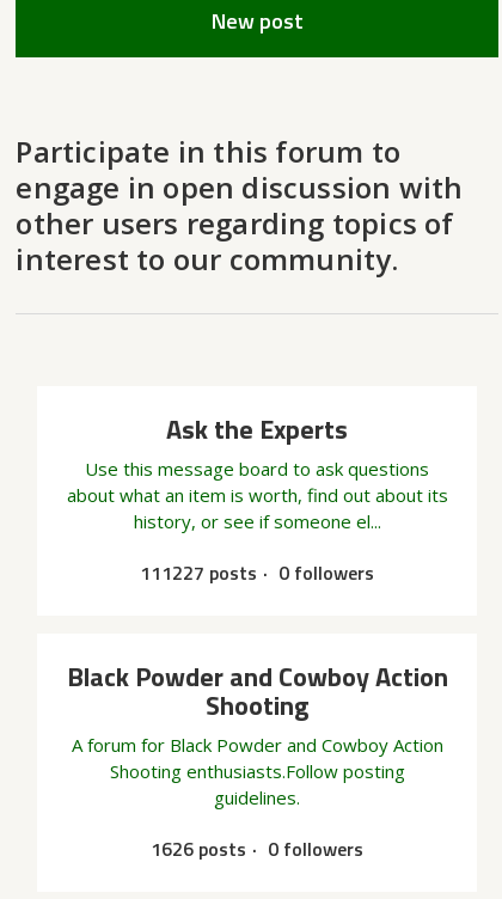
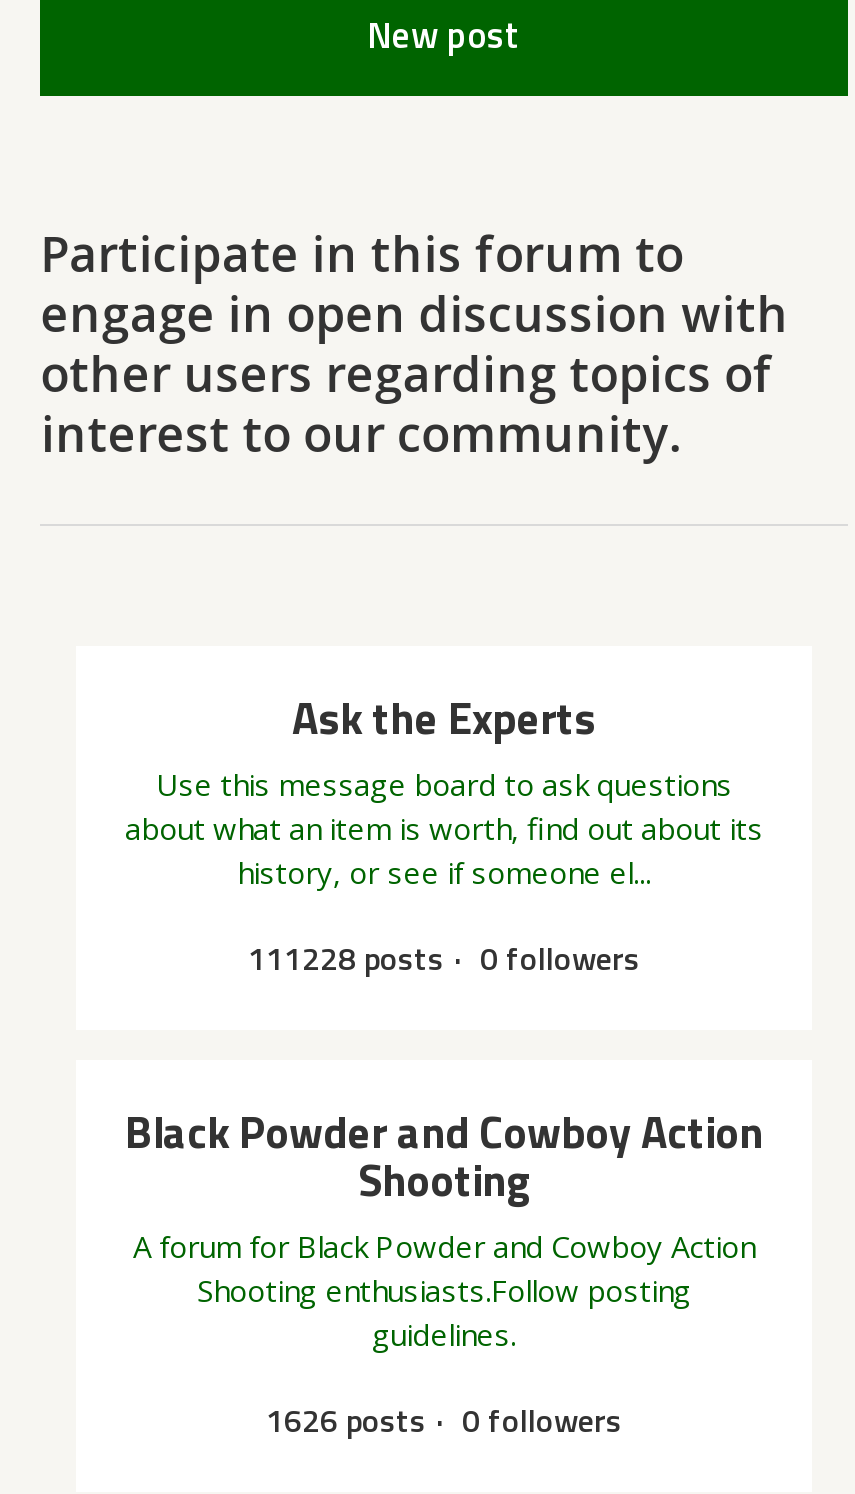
- 111227 posts 0 followers
+ 111228 posts 0 followers
